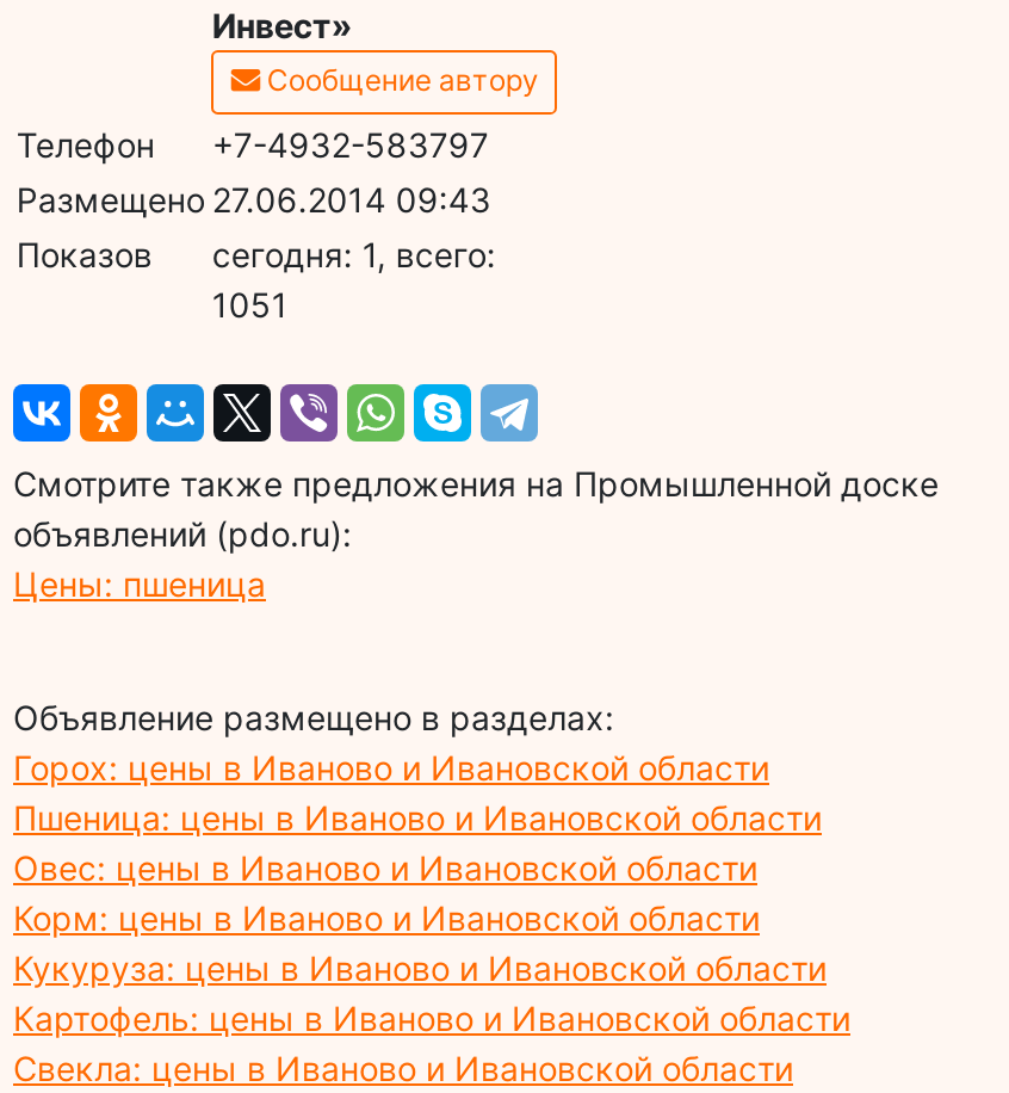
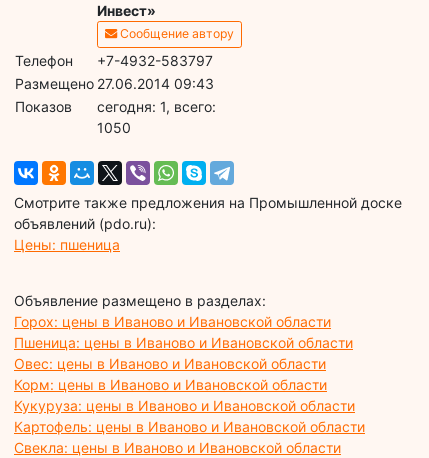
- 1051
+ 1050
